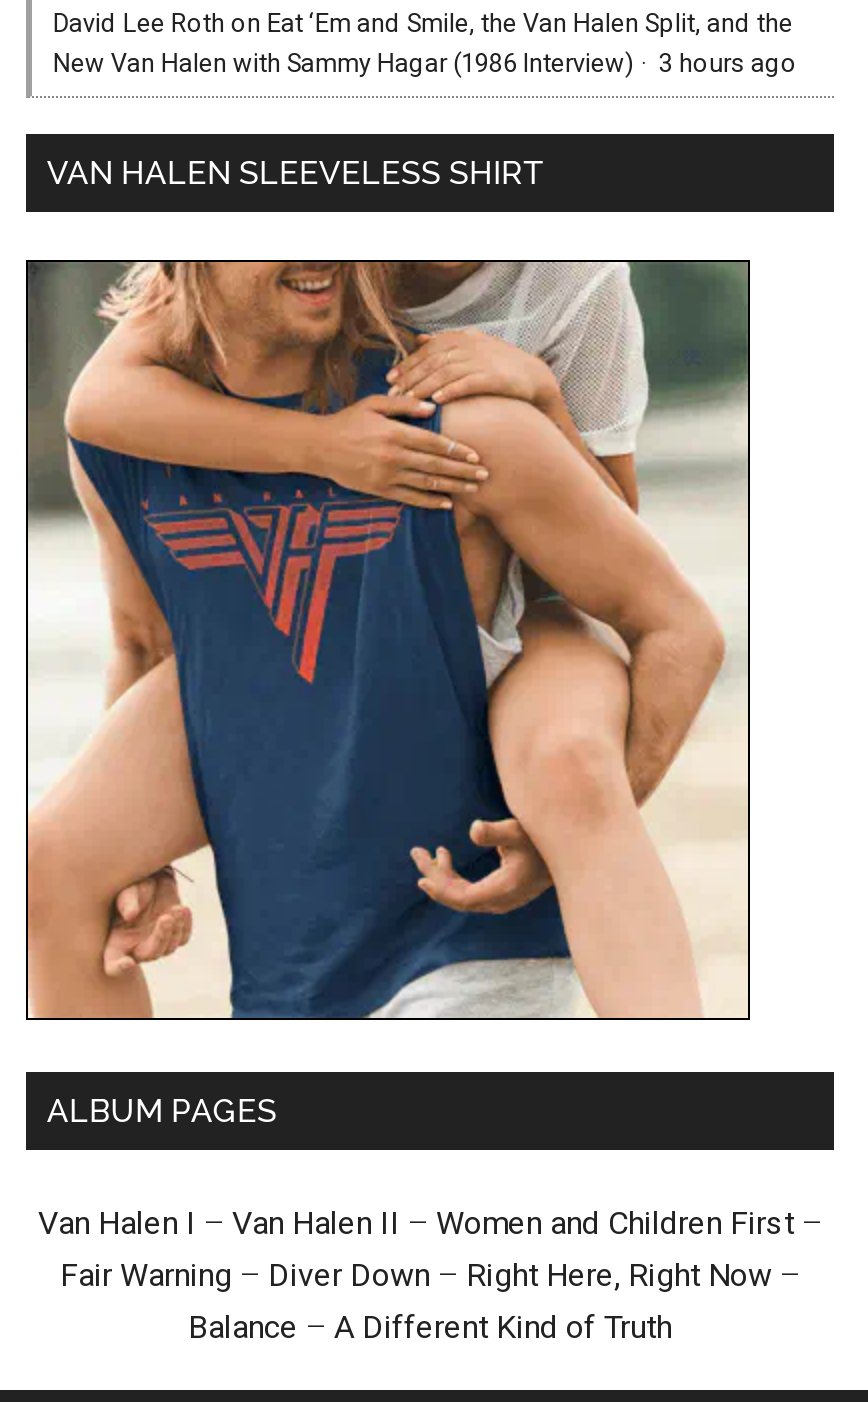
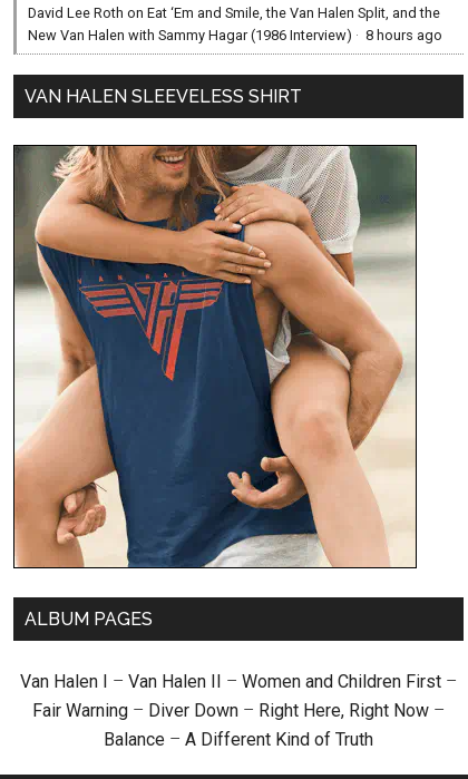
- New Van Halen with Sammy Hagar (1986 Interview) · 3 hours ago
+ New Van Halen with Sammy Hagar (1986 Interview) · 8 hours ago
